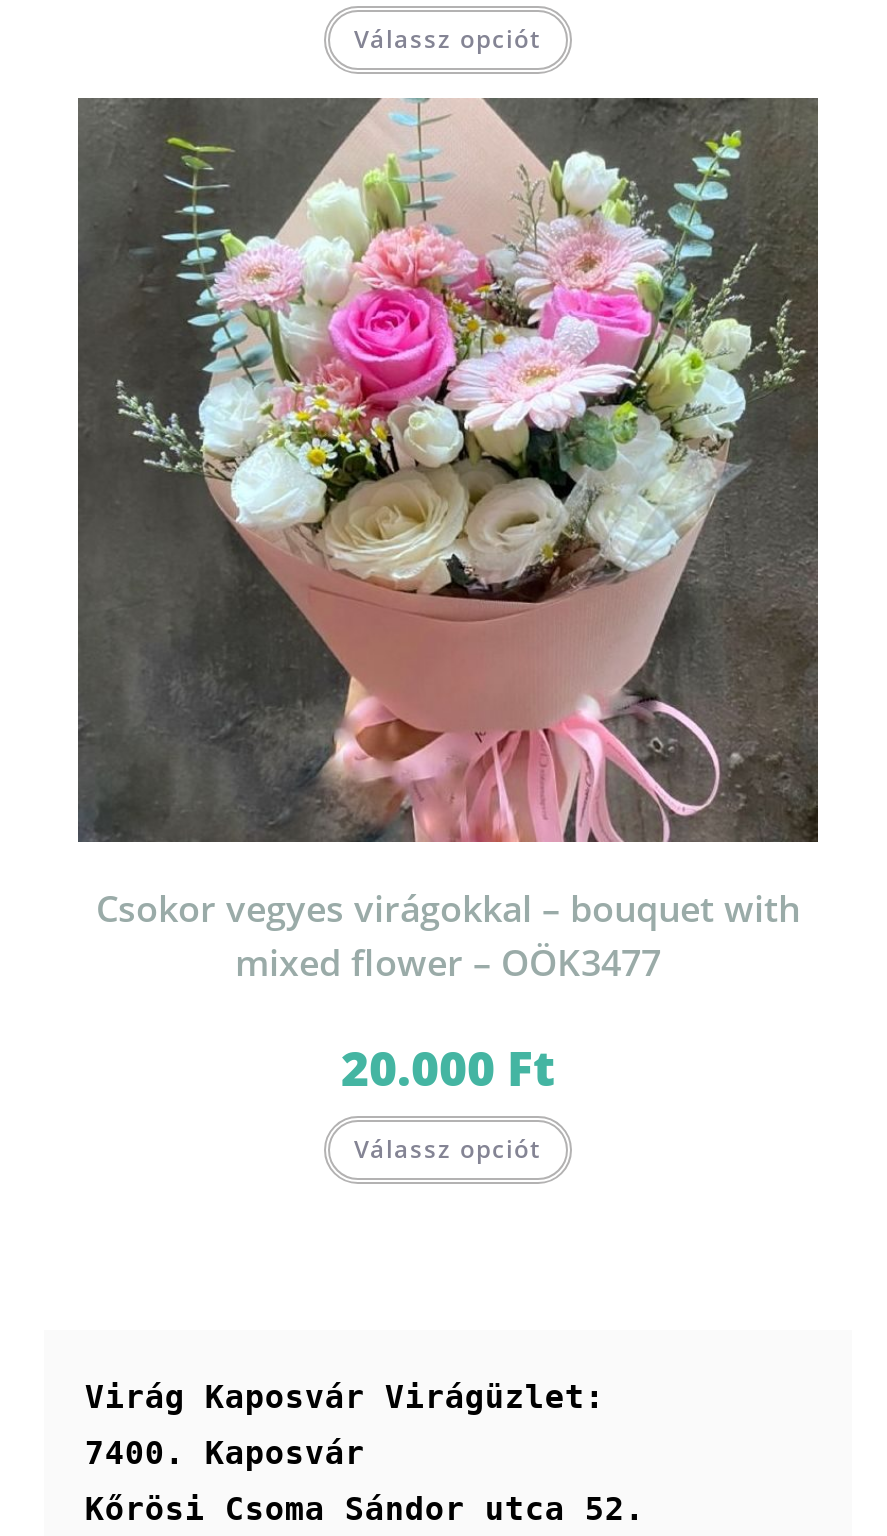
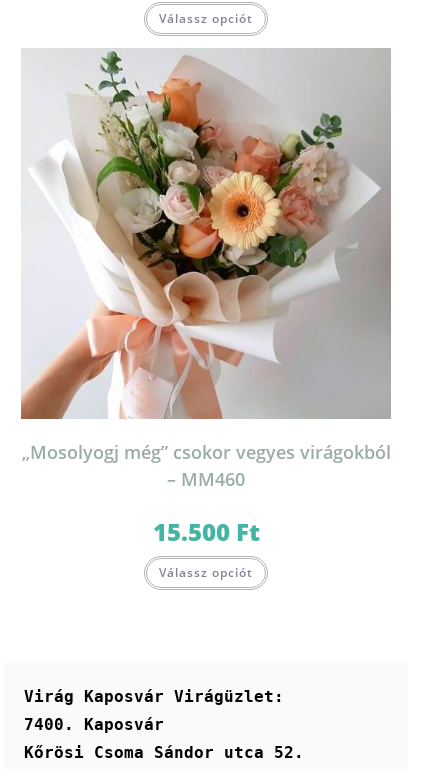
- [image]
- Csokor vegyes virágokkal – bouquet with
- mixed flower – OÖK3477
+ [image]
+ „Mosolyogj még” csokor vegyes virágokból
+ – MM460

- 20.000 Ft
+ 15.500 Ft
